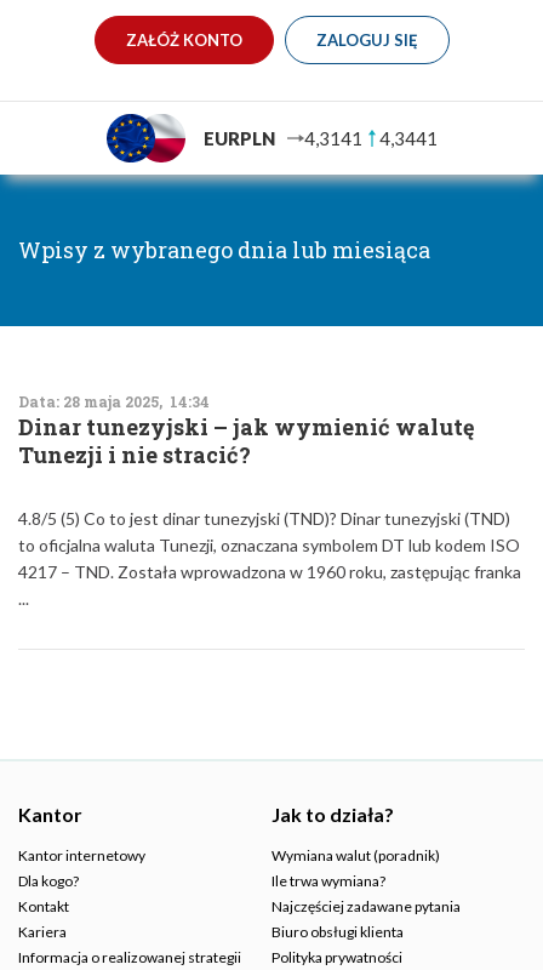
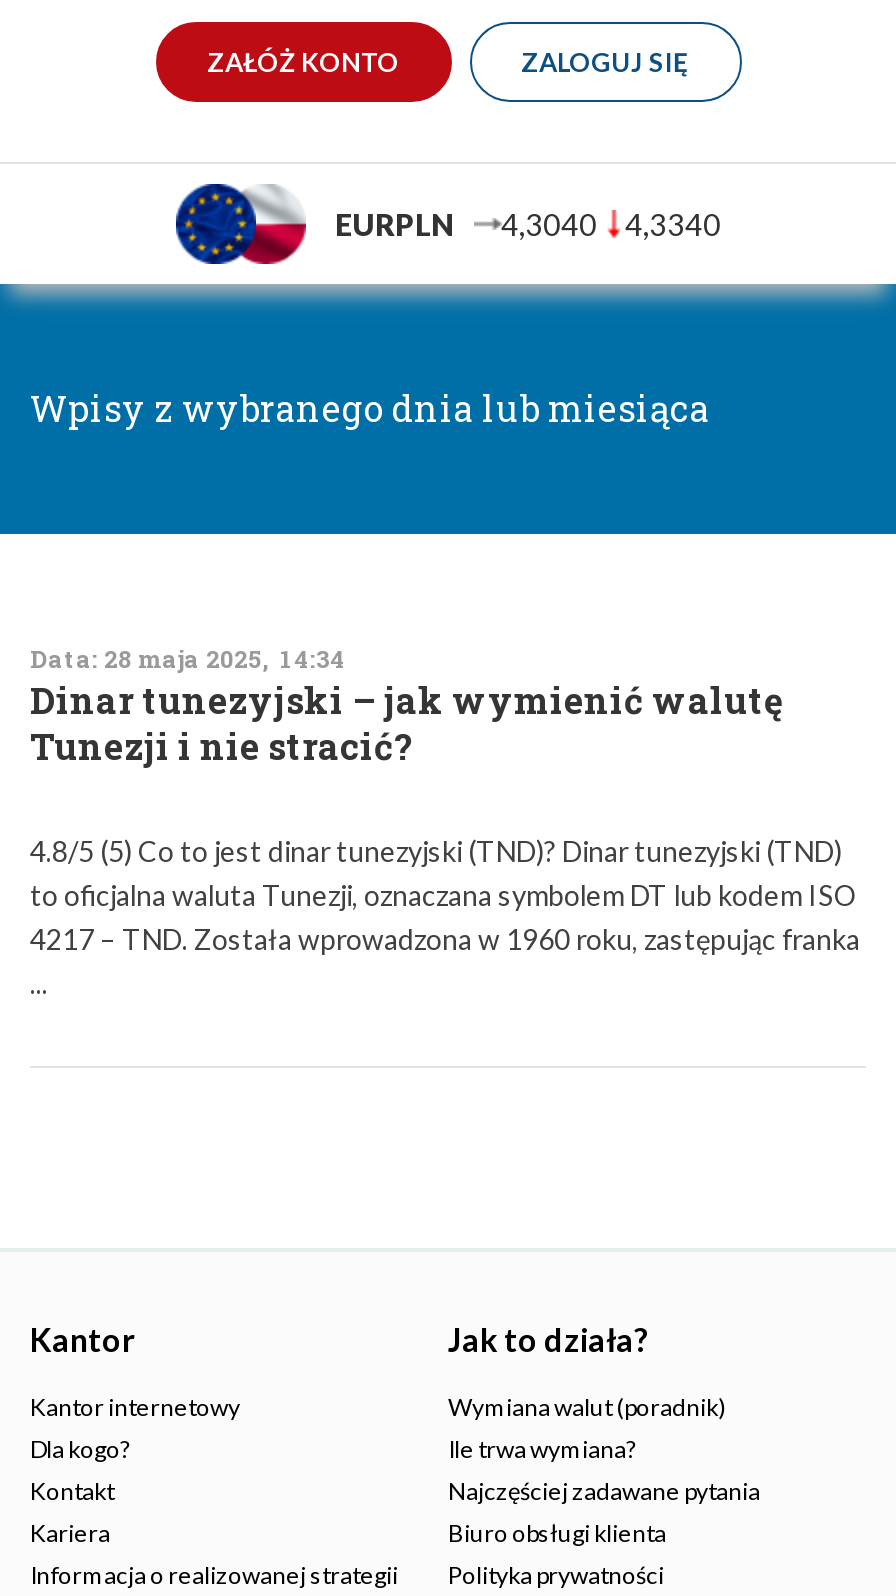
- 4,3141
+ 4,3040

- 4,3441
+ 4,3340
